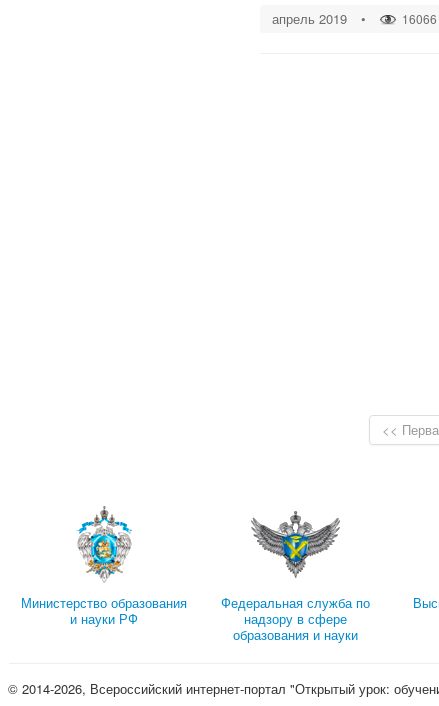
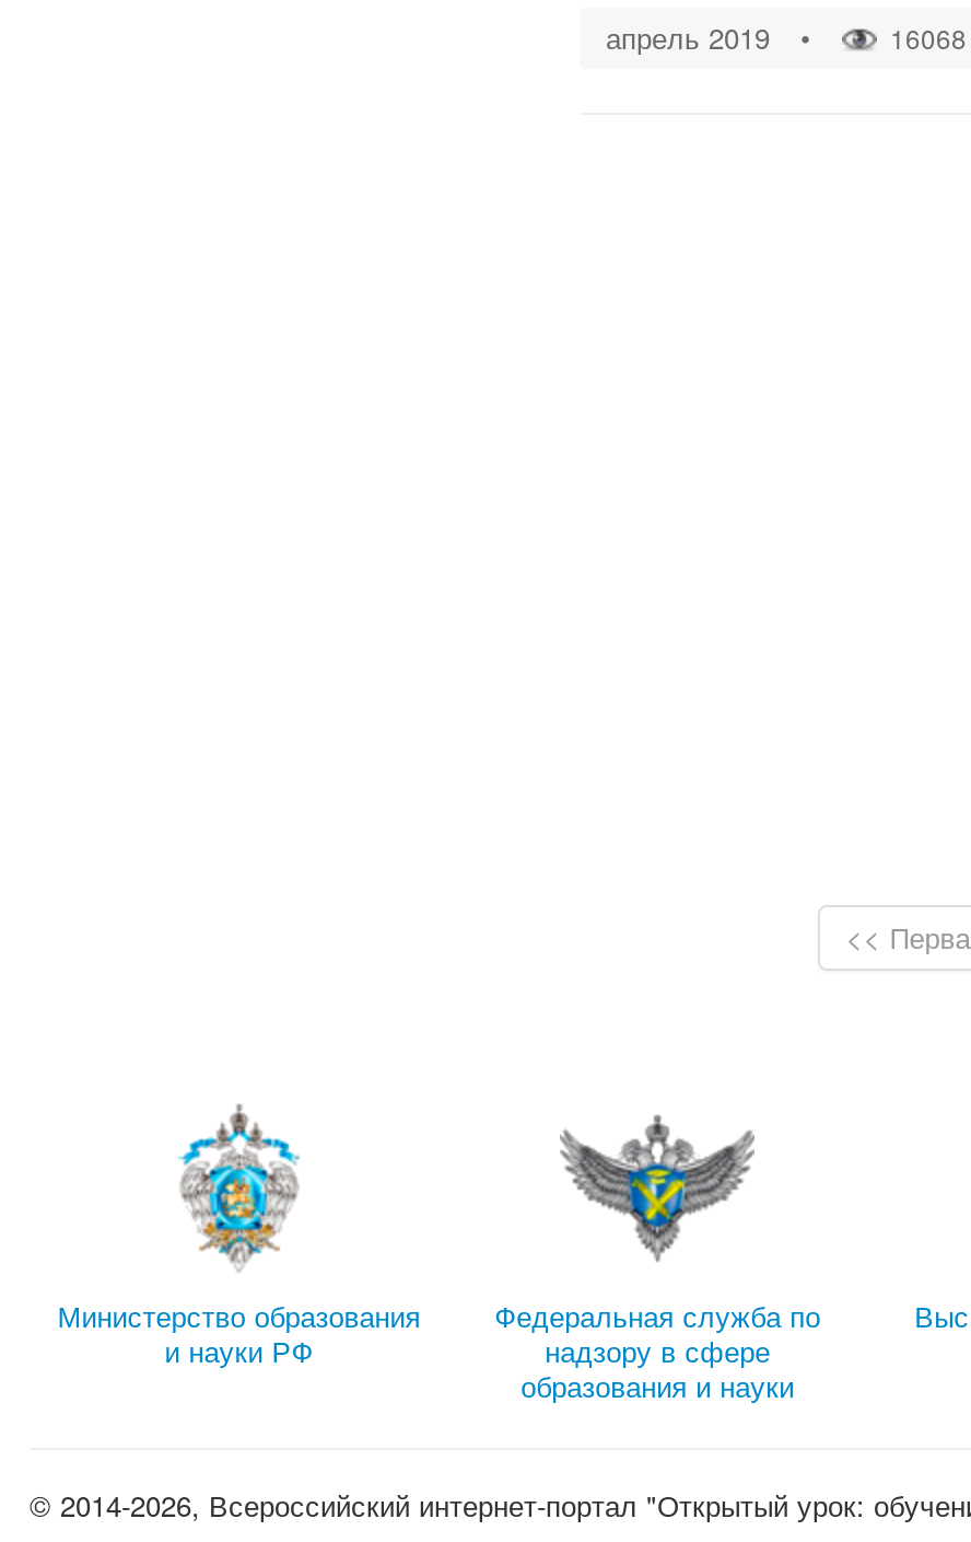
- апрель 2019 • 16066
+ апрель 2019 • 16068
